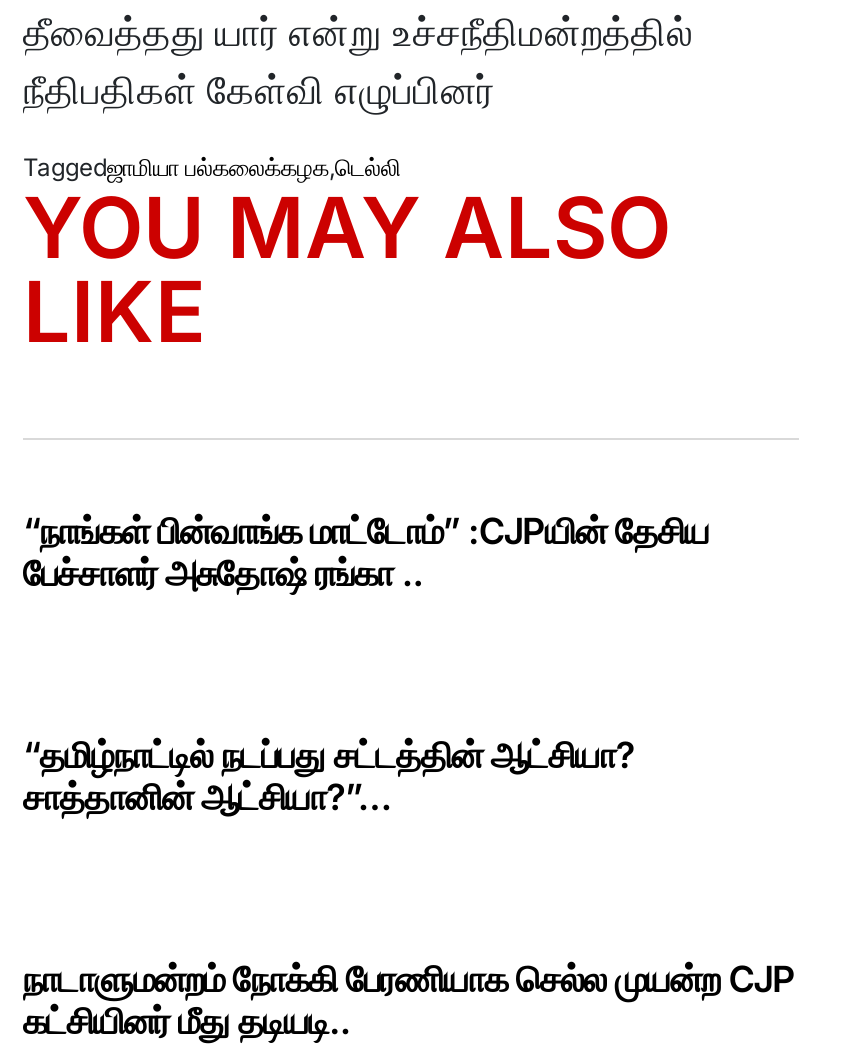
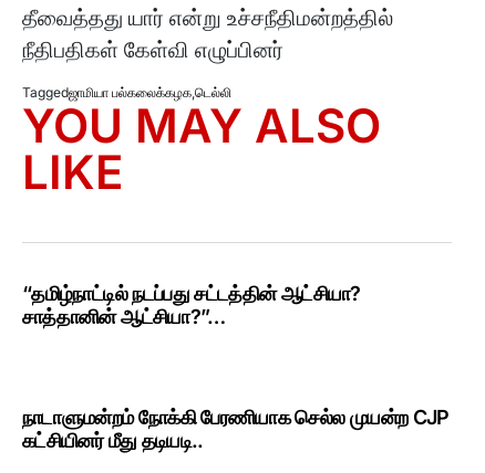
- “நாங்கள் பின்வாங்க மாட்டோம்” :CJPயின் தேசிய
- பேச்சாளர் அசுதோஷ் ரங்கா ..
